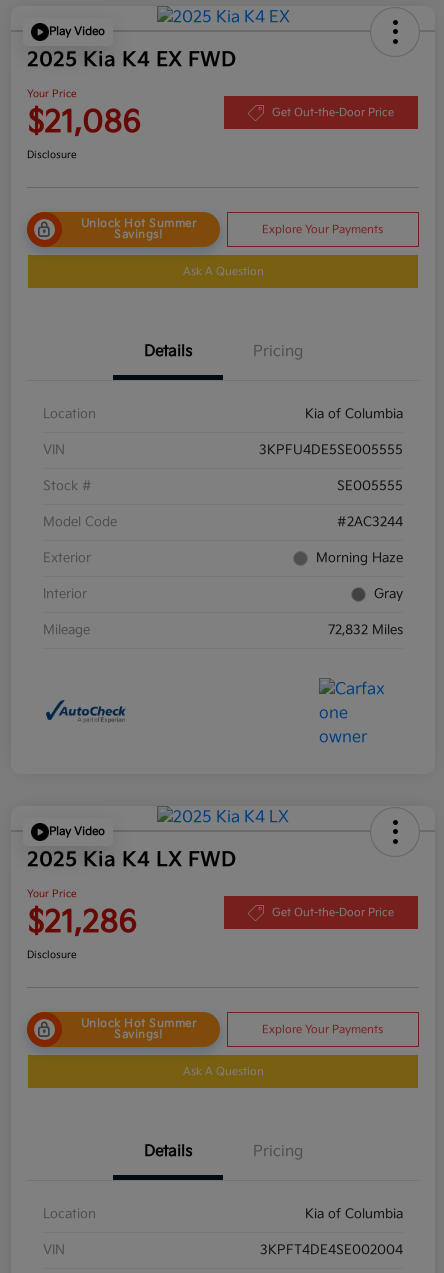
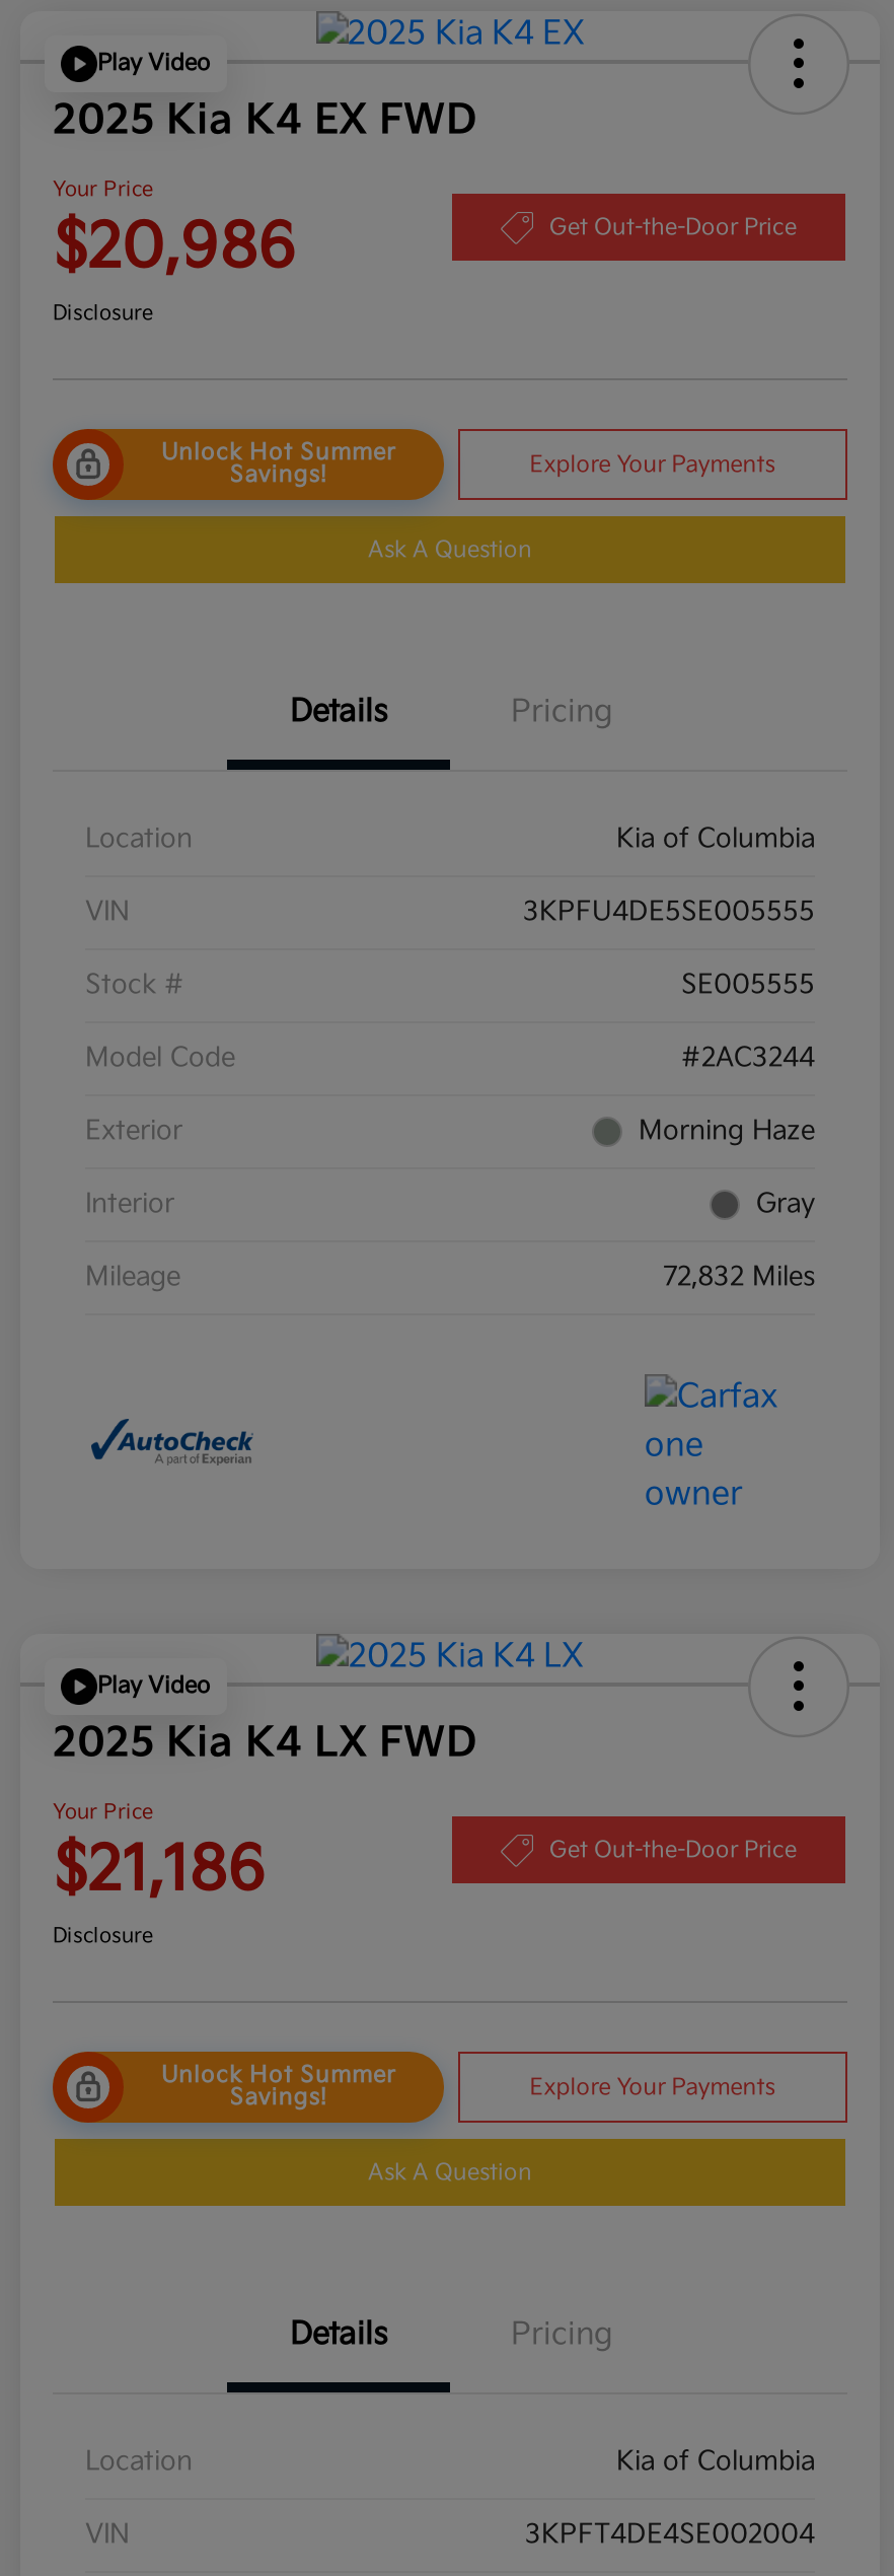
- $21,086
+ $20,986

- $21,286
+ $21,186
